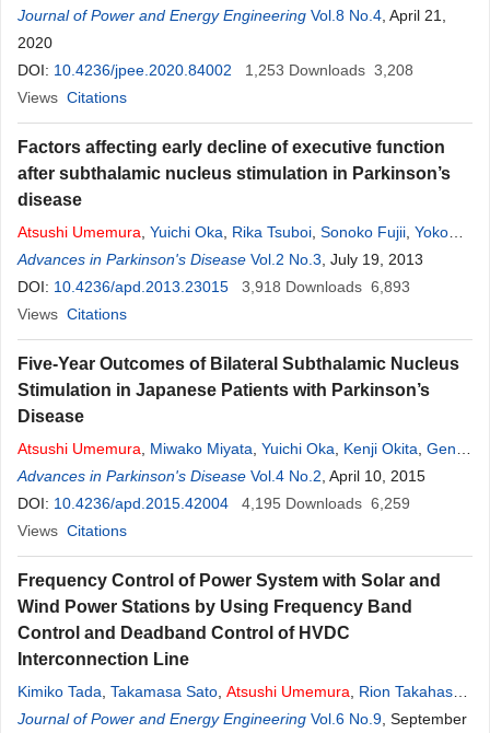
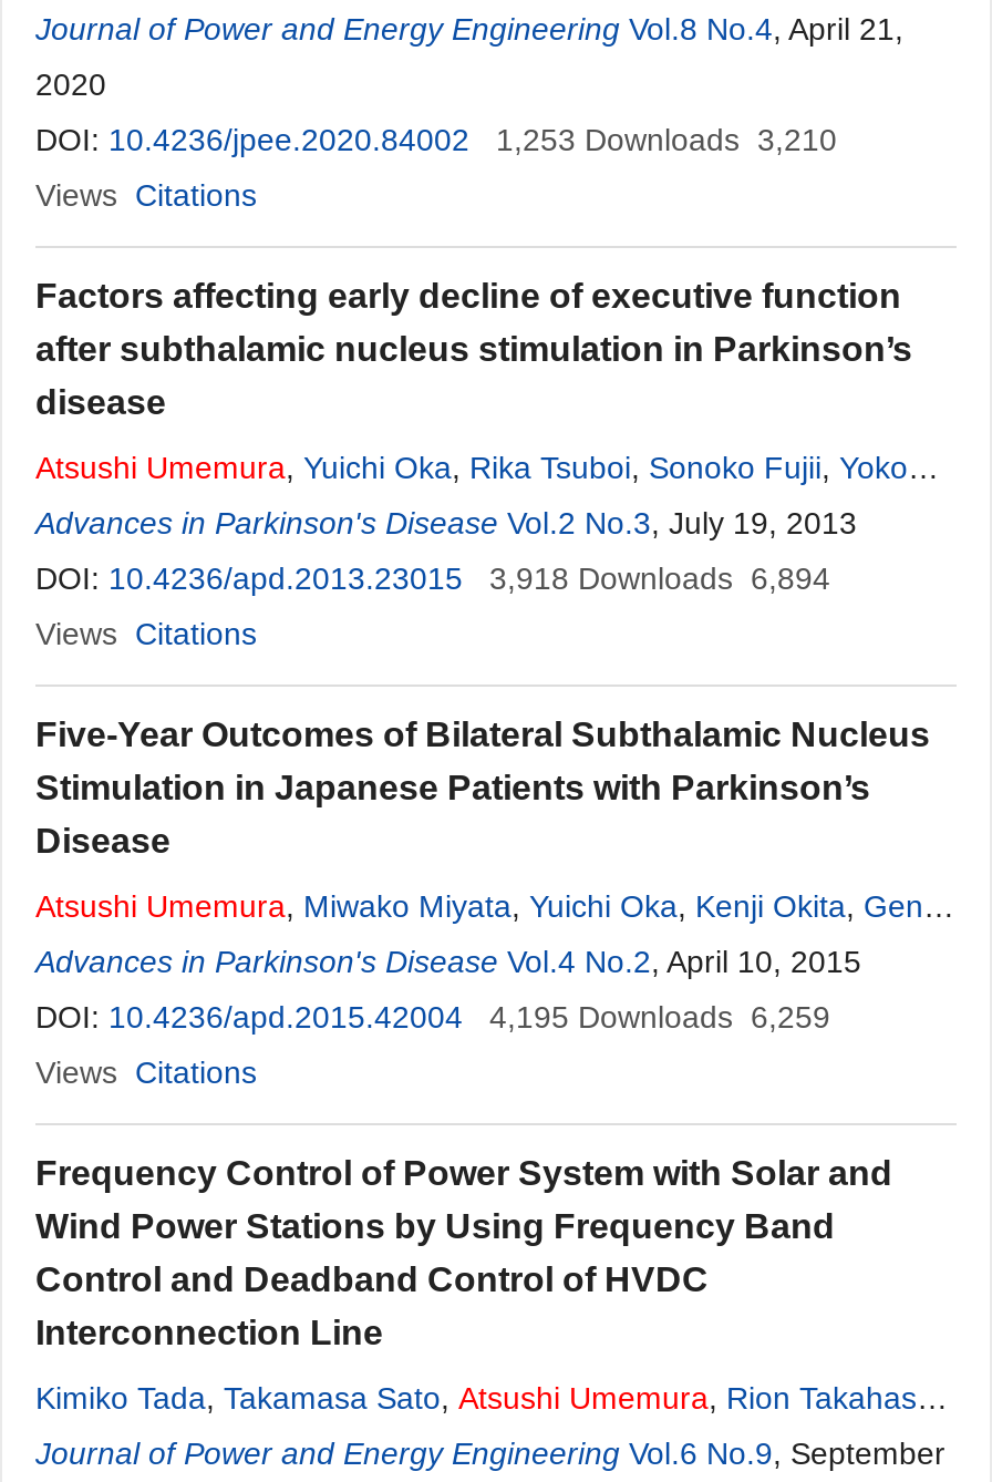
- DOI: 10.4236/jpee.2020.84002 1,253 Downloads 3,208
+ DOI: 10.4236/jpee.2020.84002 1,253 Downloads 3,210

- DOI: 10.4236/apd.2013.23015 3,918 Downloads 6,893
+ DOI: 10.4236/apd.2013.23015 3,918 Downloads 6,894
